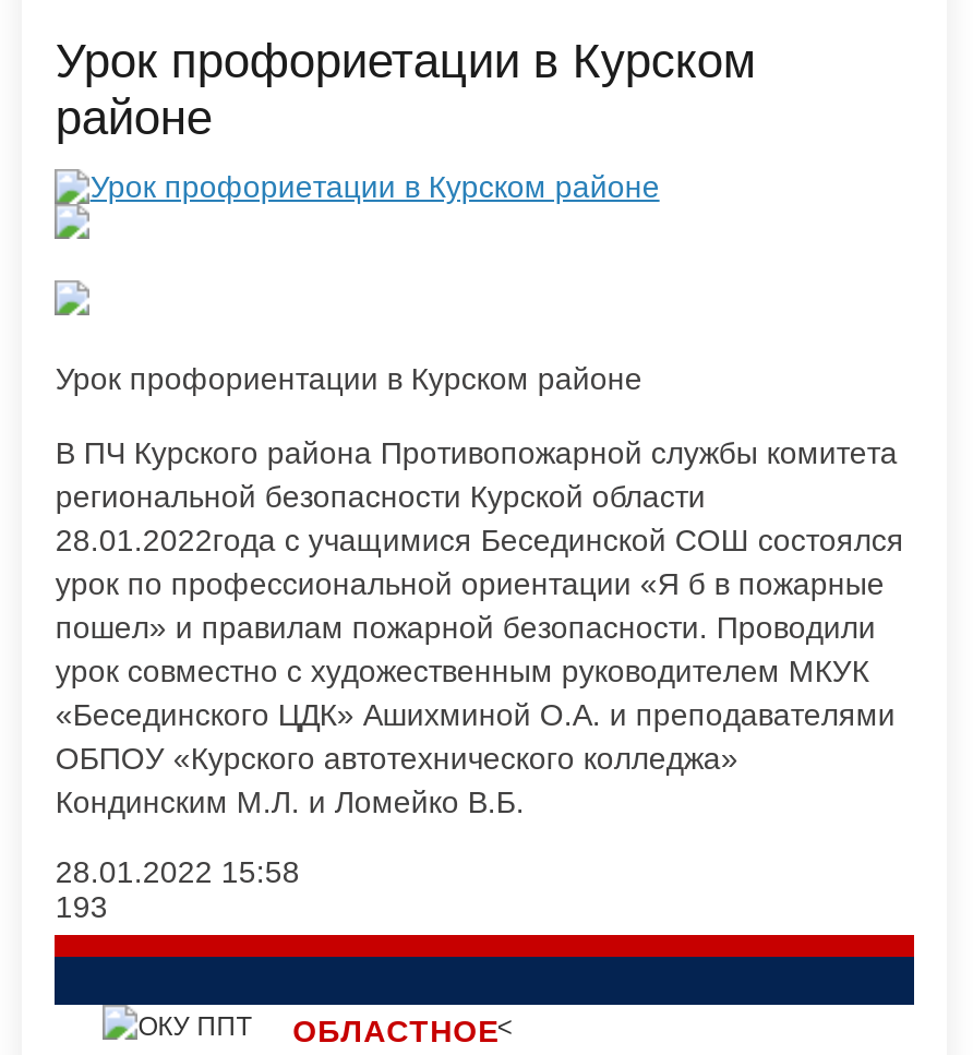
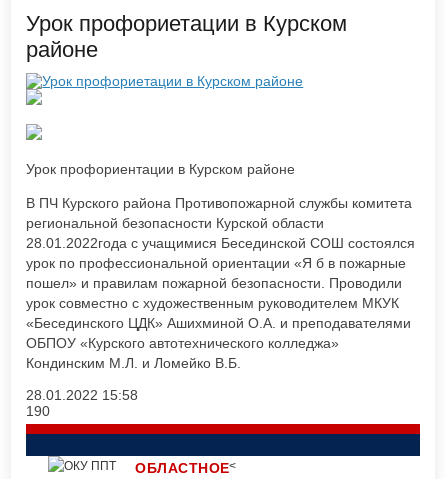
- 193
+ 190
